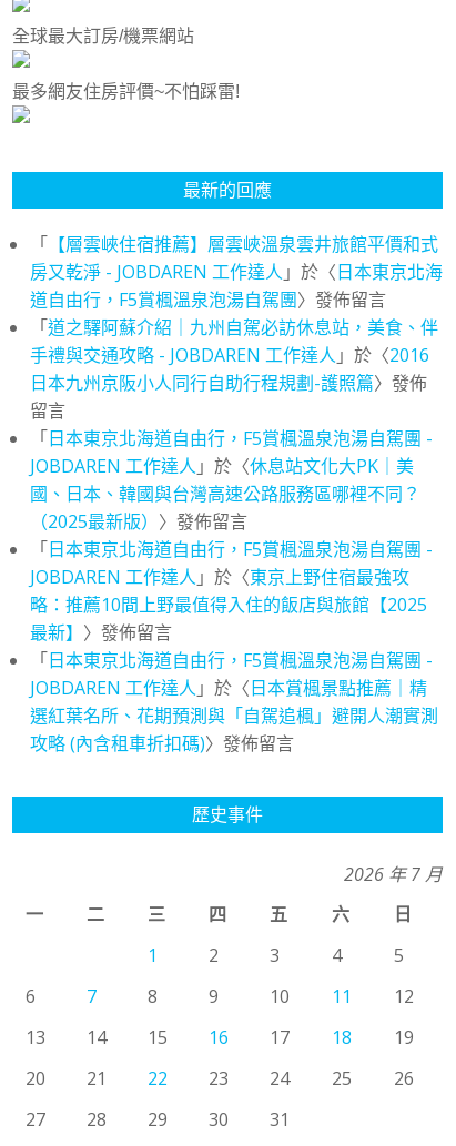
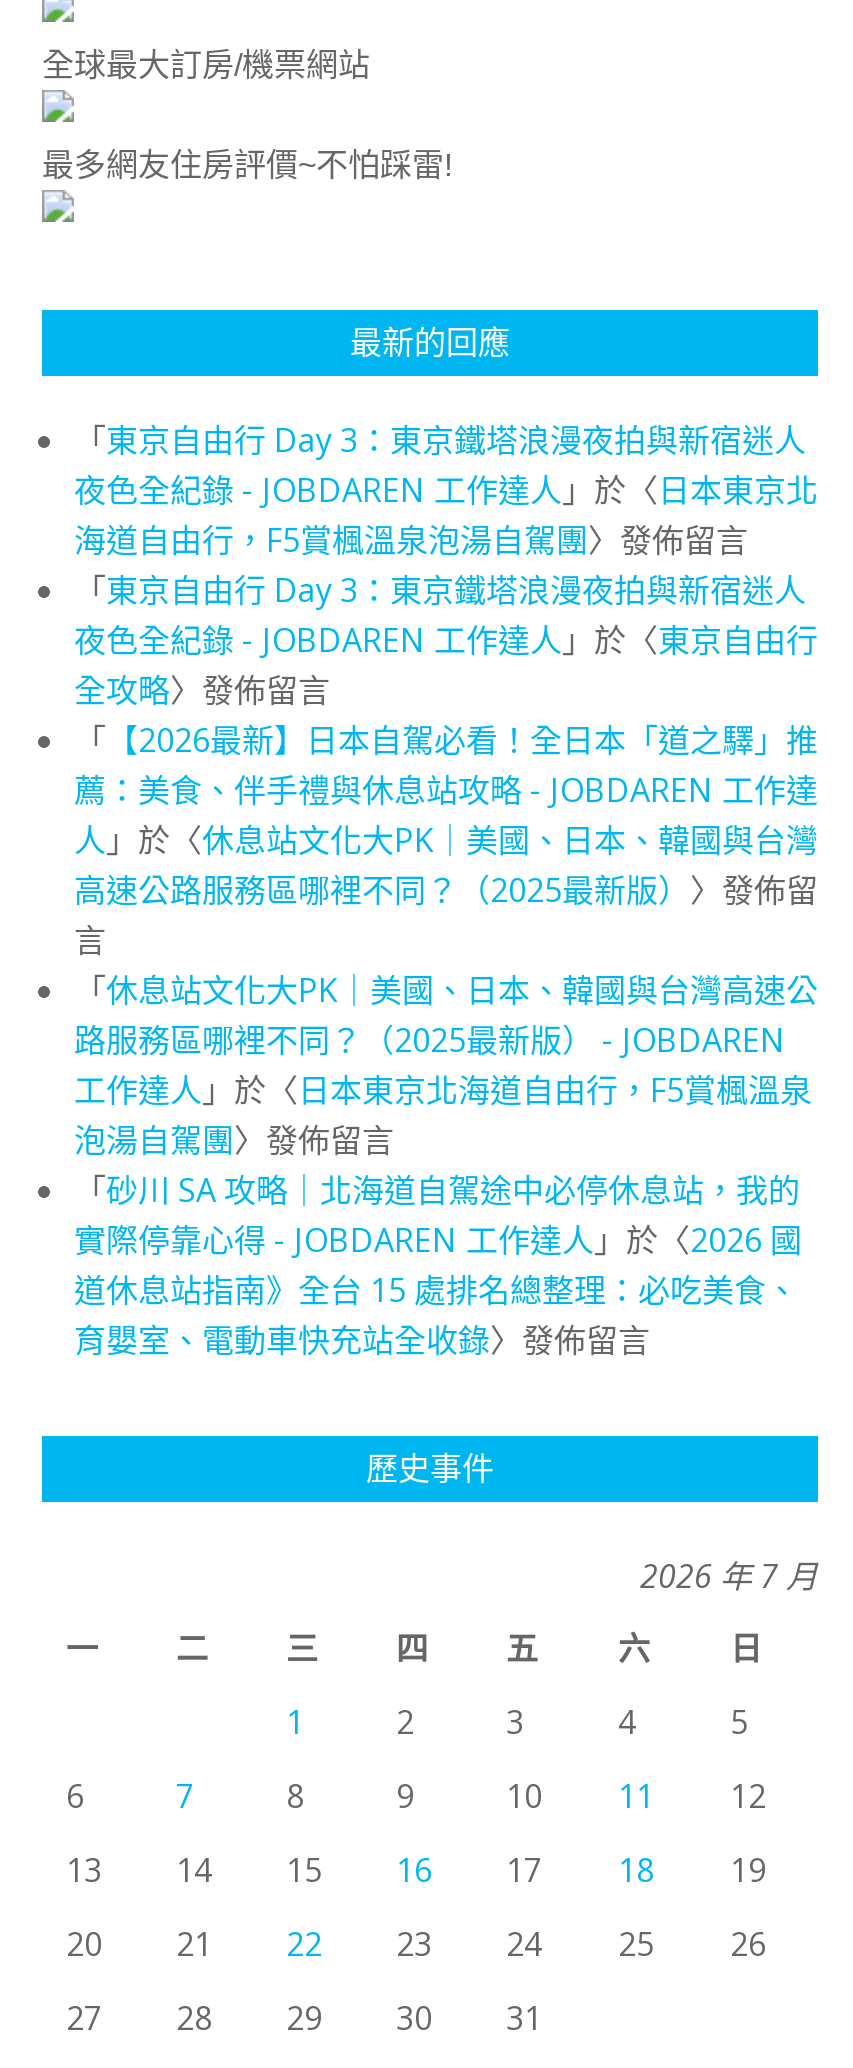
- 「【層雲峽住宿推薦】層雲峽溫泉雲井旅館平價和式
- 房又乾淨 - JOBDAREN 工作達人」於〈日本東京北海
- 道自由行，F5賞楓溫泉泡湯自駕團〉發佈留言
- 「道之驛阿蘇介紹｜九州自駕必訪休息站，美食、伴
- 手禮與交通攻略 - JOBDAREN 工作達人」於〈2016
- 日本九州京阪小人同行自助行程規劃-護照篇〉發佈
- 留言
- 「日本東京北海道自由行，F5賞楓溫泉泡湯自駕團 -
- JOBDAREN 工作達人」於〈休息站文化大PK｜美
- 國、日本、韓國與台灣高速公路服務區哪裡不同？
- （2025最新版）〉發佈留言
- 「日本東京北海道自由行，F5賞楓溫泉泡湯自駕團 -
- JOBDAREN 工作達人」於〈東京上野住宿最強攻
- 略：推薦10間上野最值得入住的飯店與旅館【2025
- 最新】〉發佈留言
- 「日本東京北海道自由行，F5賞楓溫泉泡湯自駕團 -
- JOBDAREN 工作達人」於〈日本賞楓景點推薦｜精
- 選紅葉名所、花期預測與「自駕追楓」避開人潮實測
- 攻略 (內含租車折扣碼)〉發佈留言
+ 「東京自由行 Day 3：東京鐵塔浪漫夜拍與新宿迷人
+ 夜色全紀錄 - JOBDAREN 工作達人」於〈日本東京北
+ 海道自由行，F5賞楓溫泉泡湯自駕團〉發佈留言
+ 「東京自由行 Day 3：東京鐵塔浪漫夜拍與新宿迷人
+ 夜色全紀錄 - JOBDAREN 工作達人」於〈東京自由行
+ 全攻略〉發佈留言
+ 「【2026最新】日本自駕必看！全日本「道之驛」推
+ 薦：美食、伴手禮與休息站攻略 - JOBDAREN 工作達
+ 人」於〈休息站文化大PK｜美國、日本、韓國與台灣
+ 高速公路服務區哪裡不同？（2025最新版）〉發佈留
+ 言
+ 「休息站文化大PK｜美國、日本、韓國與台灣高速公
+ 路服務區哪裡不同？（2025最新版） - JOBDAREN
+ 工作達人」於〈日本東京北海道自由行，F5賞楓溫泉
+ 泡湯自駕團〉發佈留言
+ 「砂川 SA 攻略｜北海道自駕途中必停休息站，我的
+ 實際停靠心得 - JOBDAREN 工作達人」於〈2026 國
+ 道休息站指南》全台 15 處排名總整理：必吃美食、
+ 育嬰室、電動車快充站全收錄〉發佈留言
